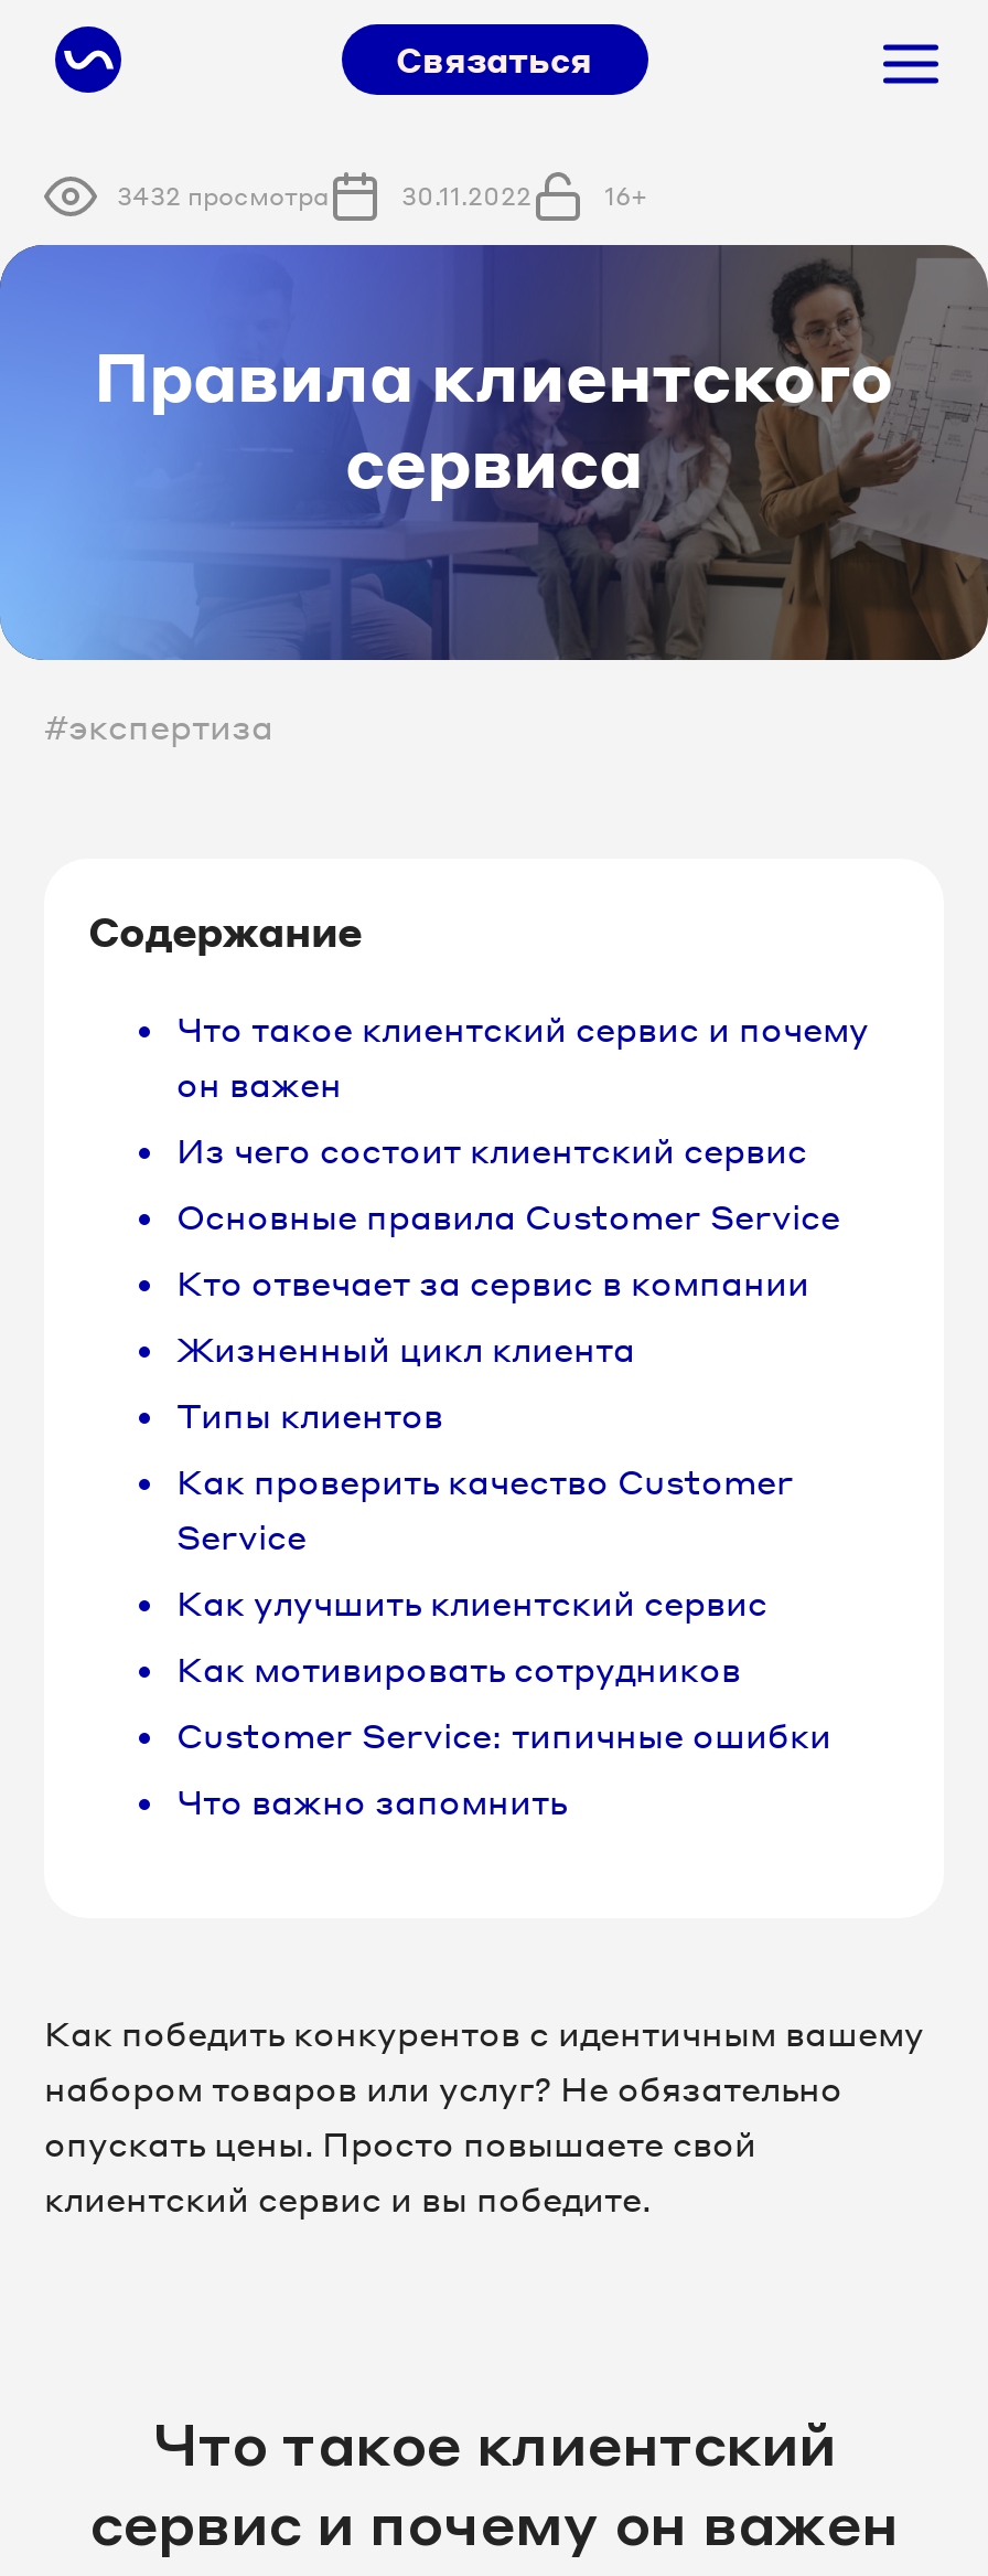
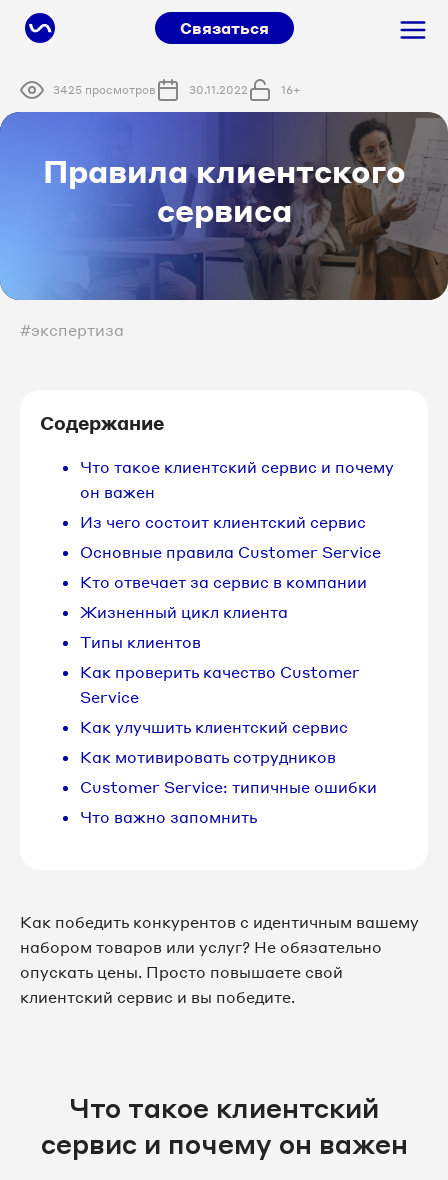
- 3432 просмотра
+ 3425 просмотров
